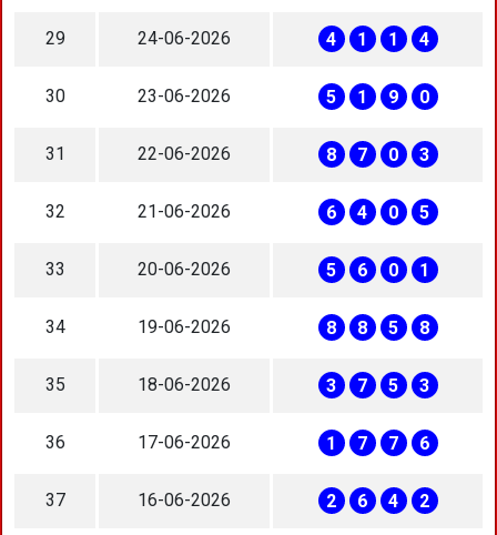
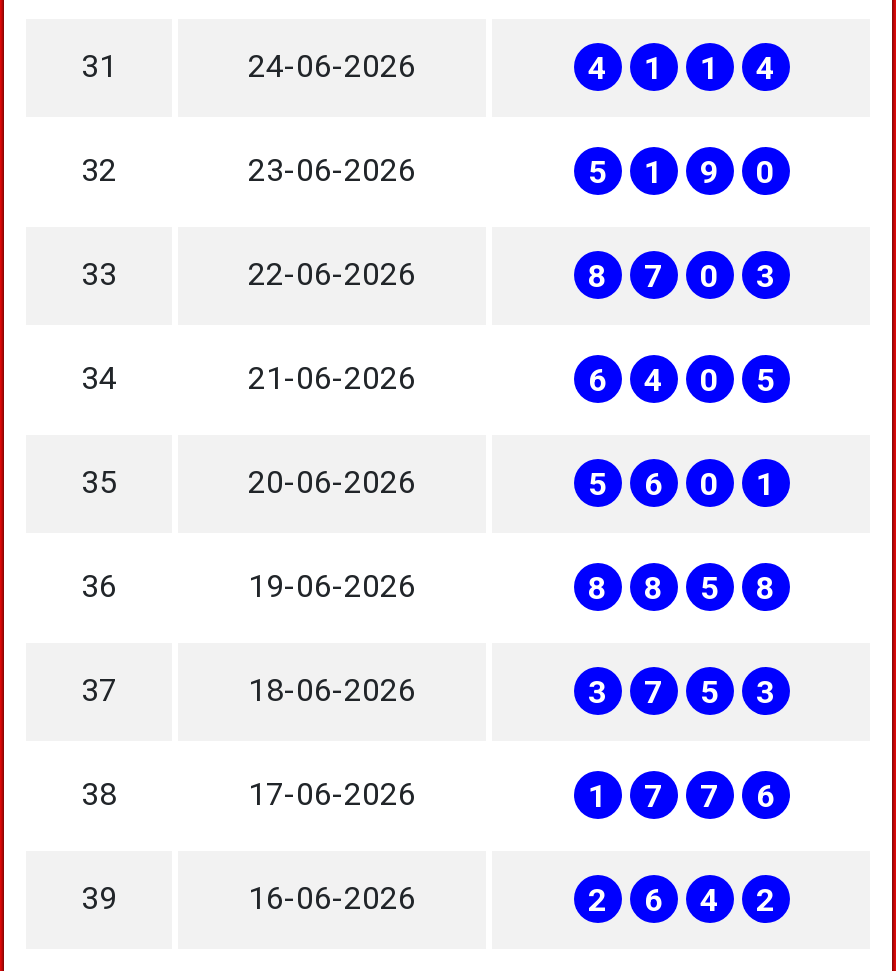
- 29
+ 31

- 30
+ 32

- 31
+ 33

- 32
+ 34

- 33
+ 35

- 34
+ 36

- 35
+ 37

- 36
+ 38

- 37
+ 39
